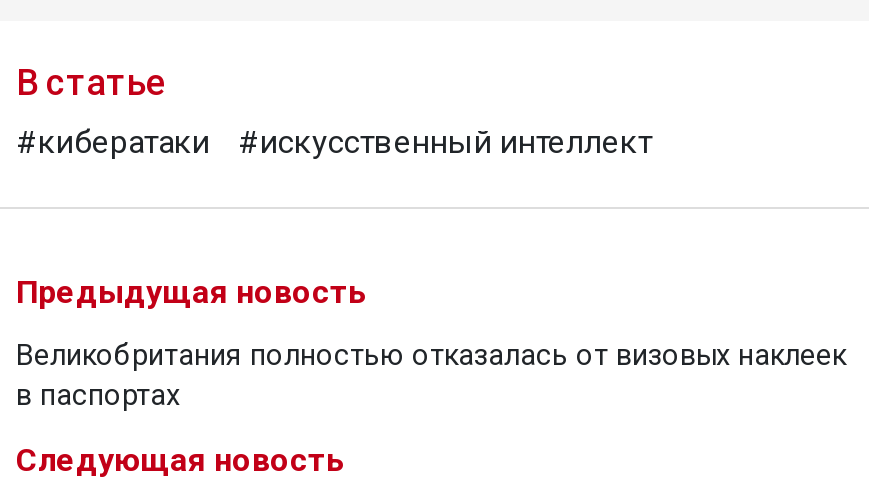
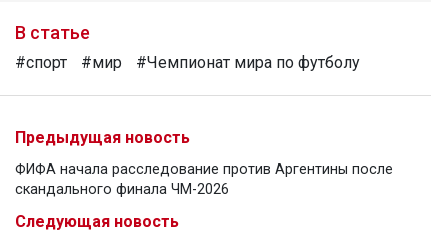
- #кибератаки
- #искусственный интеллект
+ #спорт
+ #мир
+ #Чемпионат мира по футболу

- Великобритания полностью отказалась от визовых наклеек
- в паспортах
+ ФИФА начала расследование против Аргентины после
+ скандального финала ЧМ-2026
